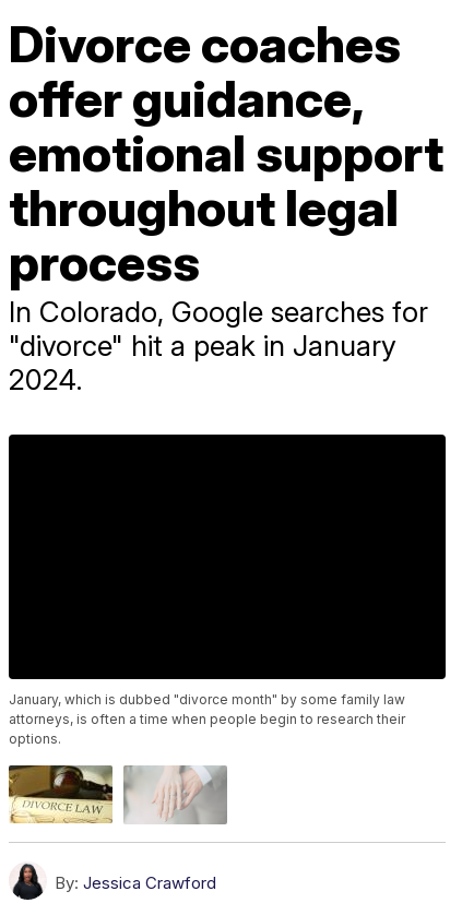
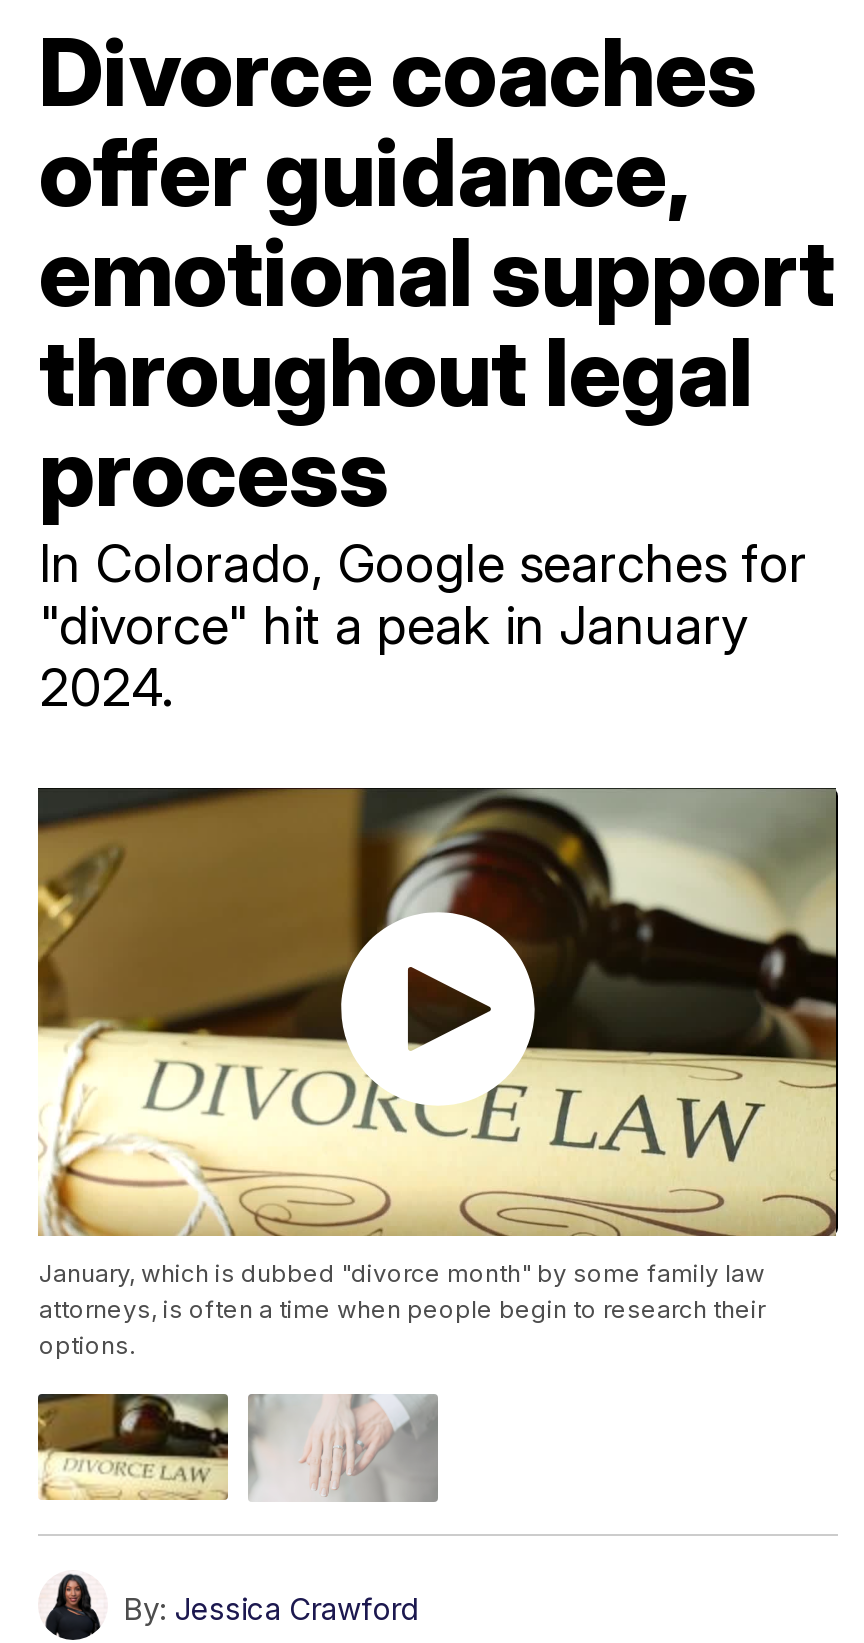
+ [image]
